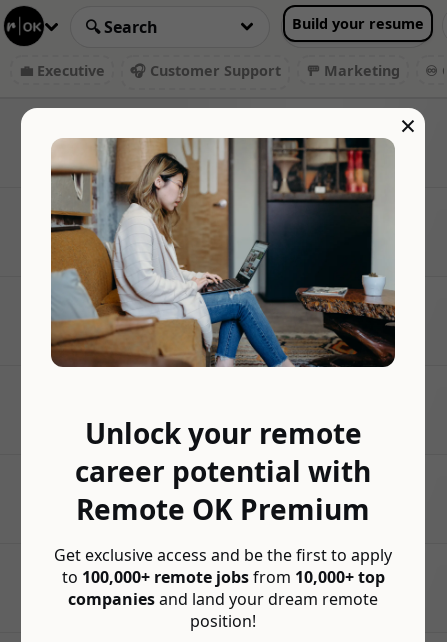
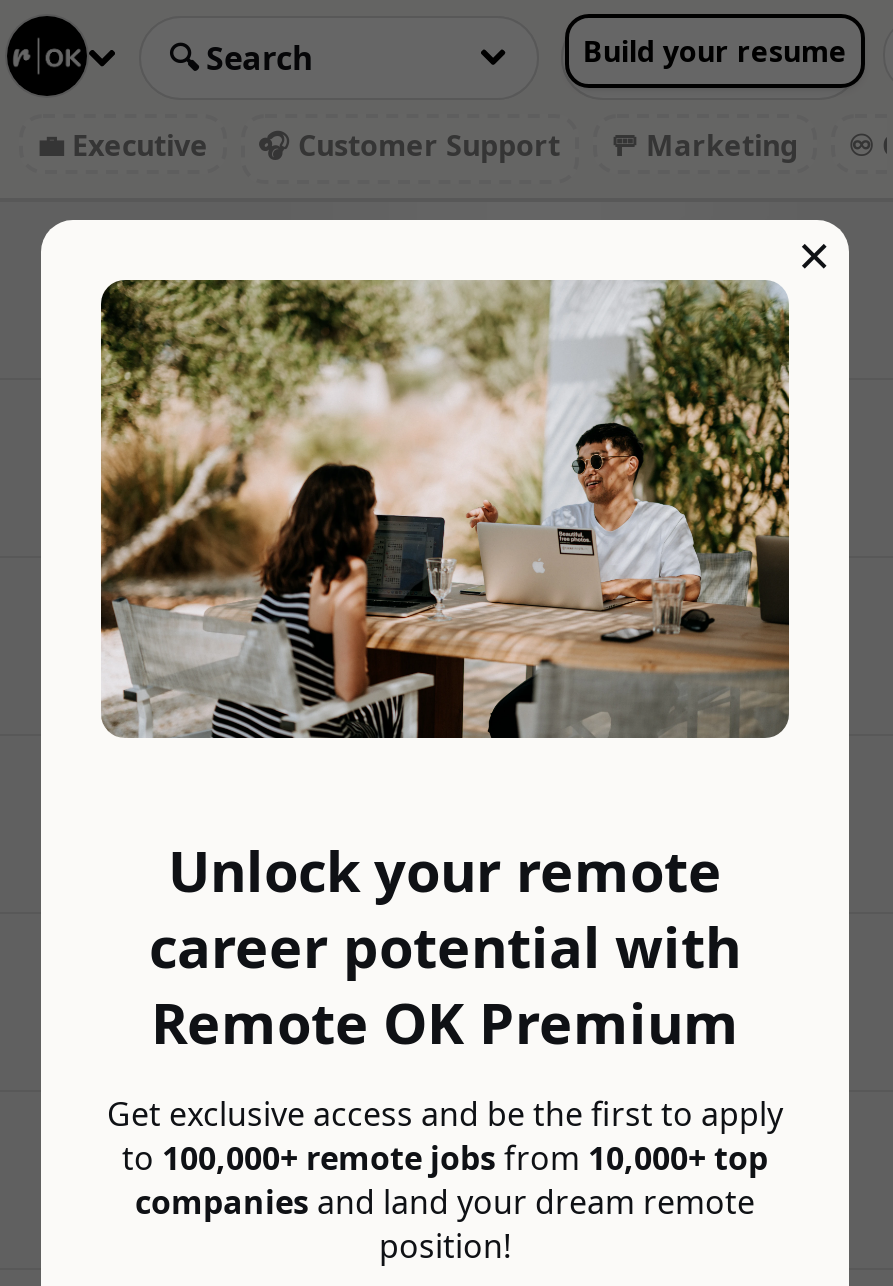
- [image]
+ [image]
